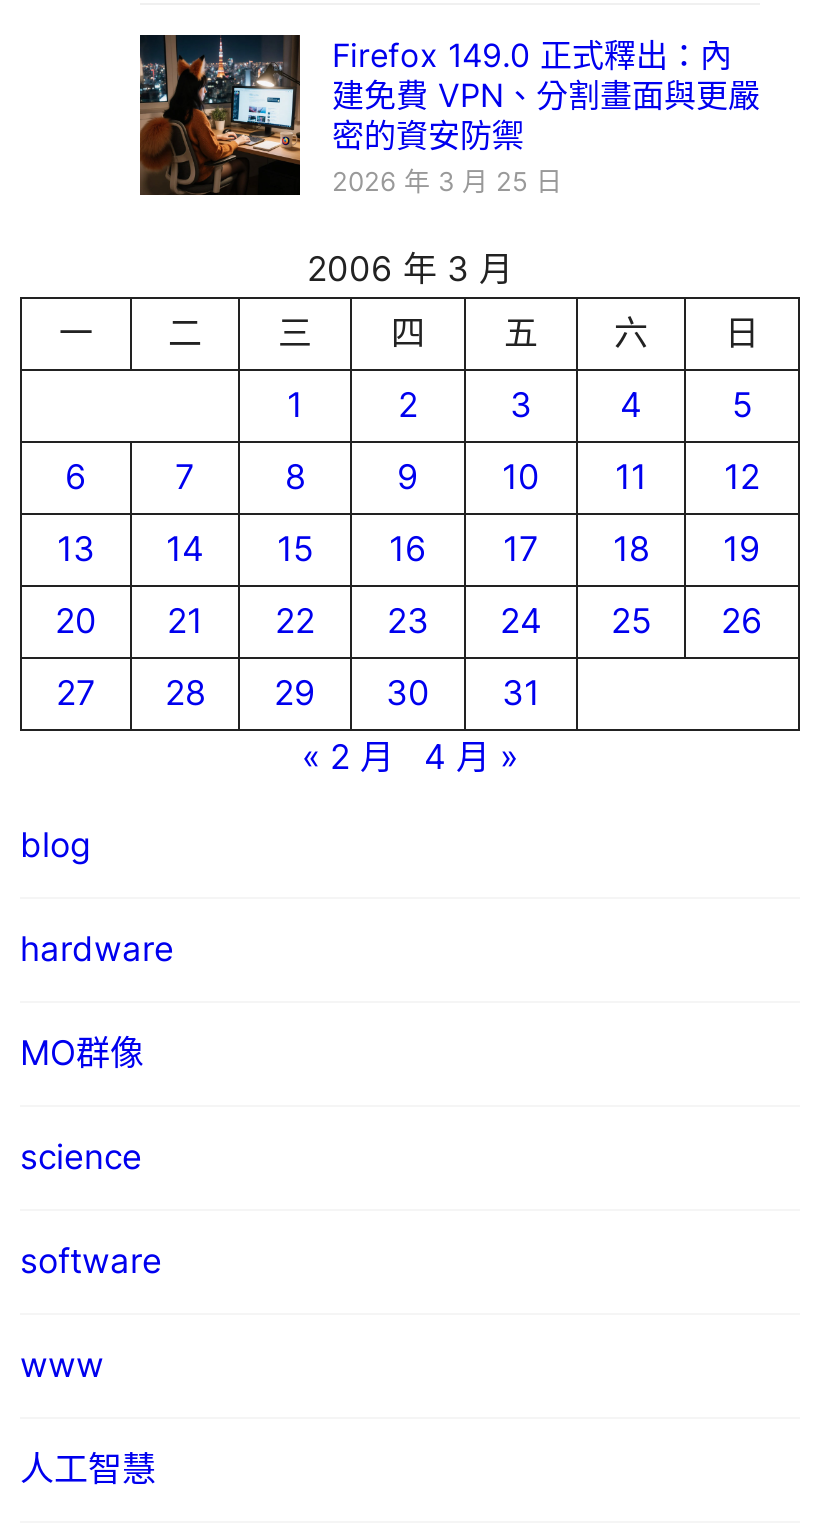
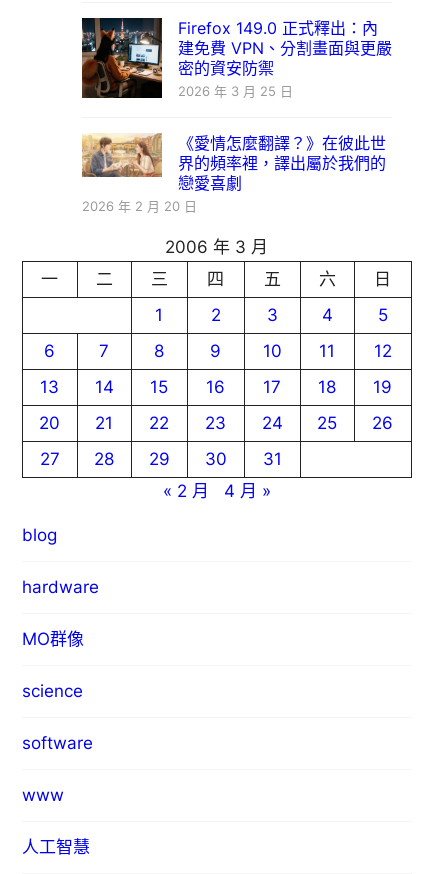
+ [image]
+ 《愛情怎麼翻譯？》在彼此世
+ 界的頻率裡，譯出屬於我們的
+ 戀愛喜劇
+ 2026 年 2 月 20 日
